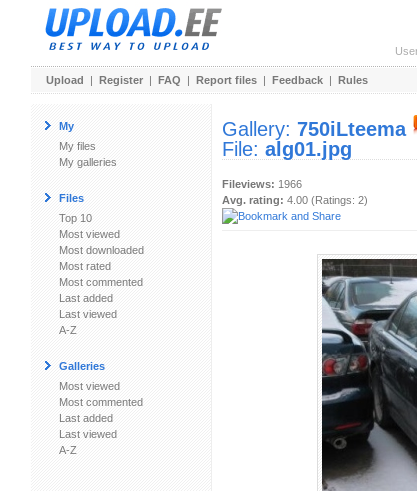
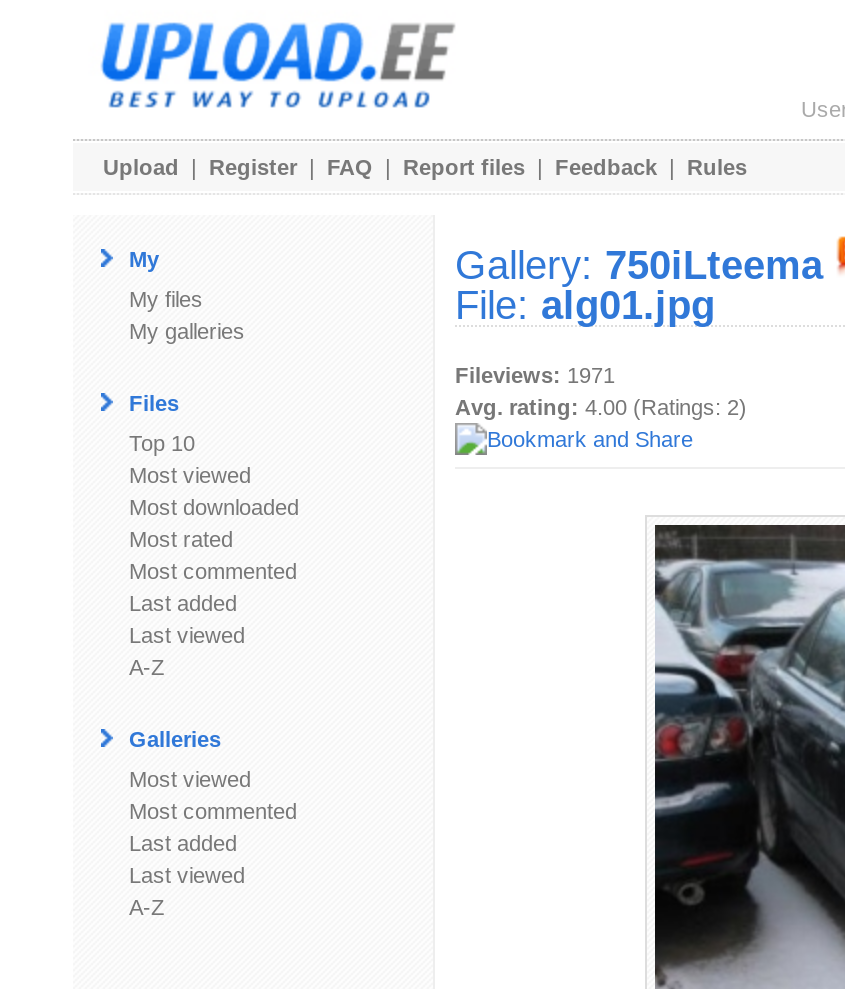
- Fileviews: 1966
+ Fileviews: 1971
